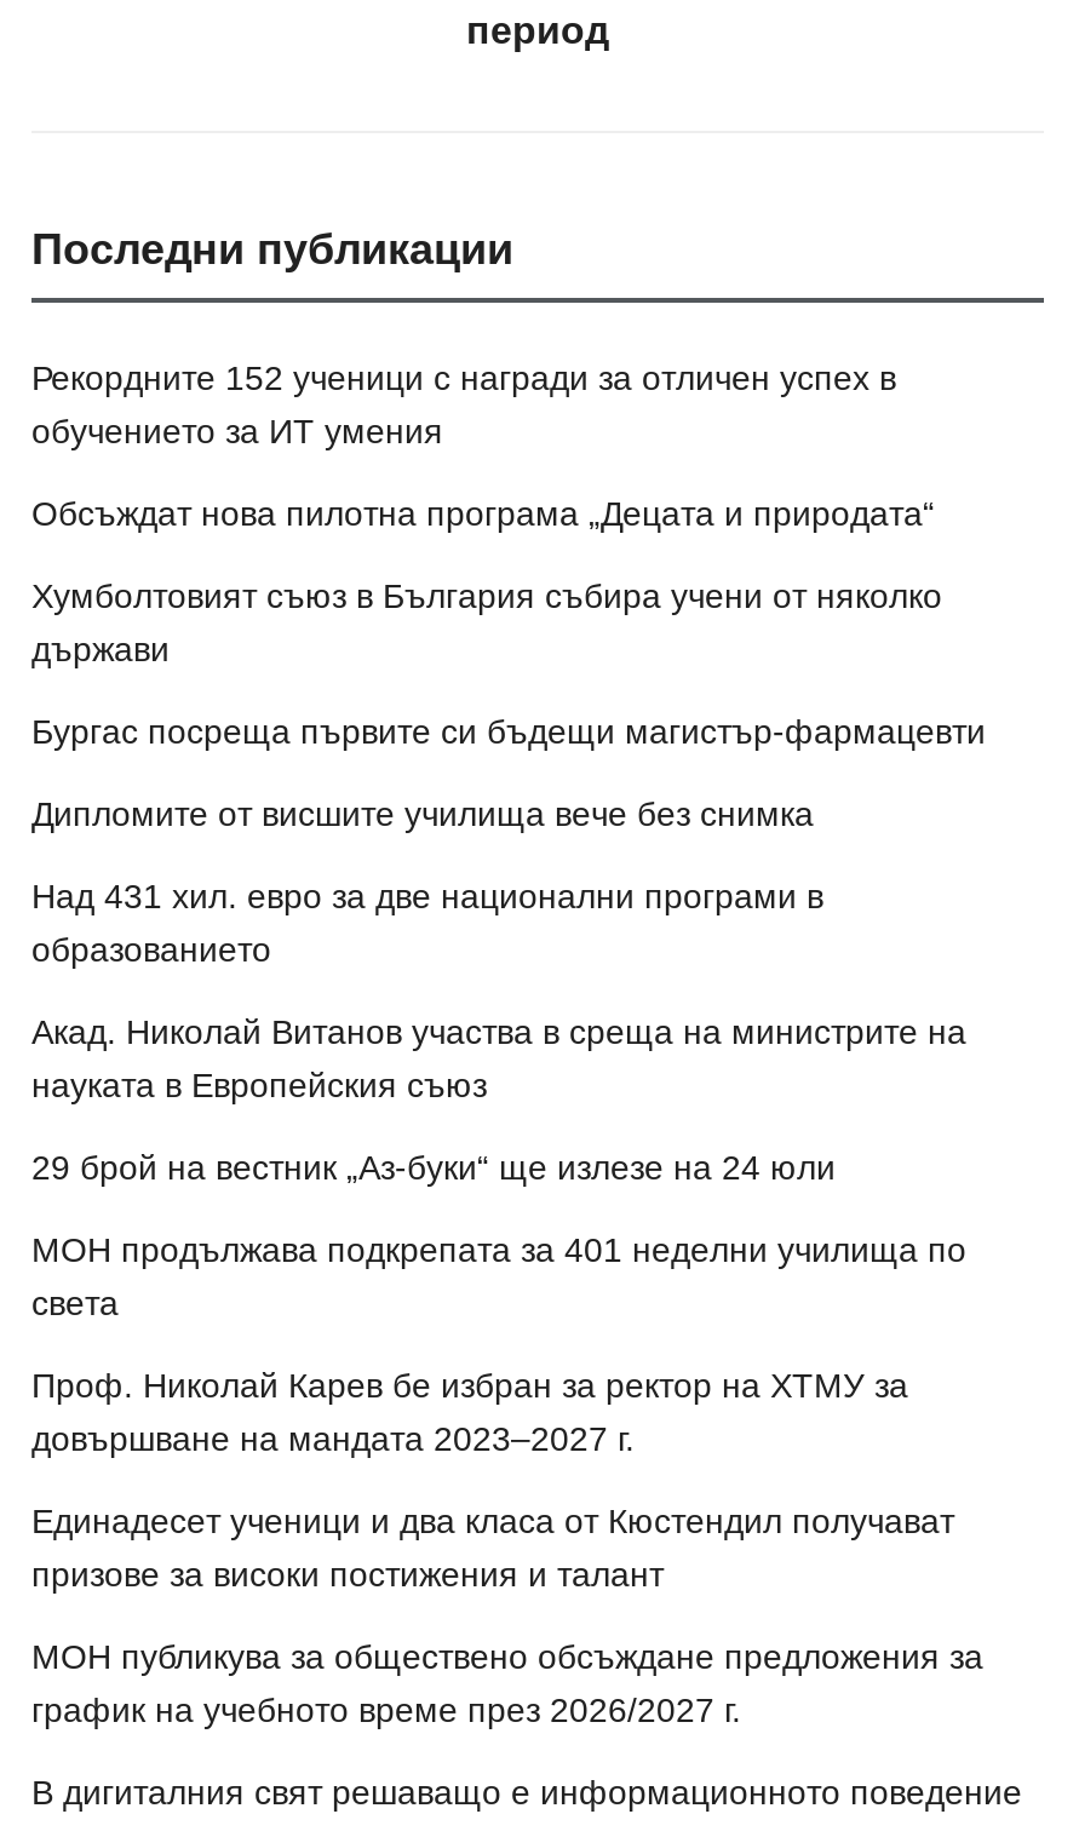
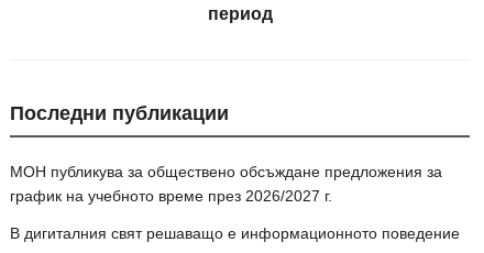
- Рекордните 152 ученици с награди за отличен успех в
- обучението за ИТ умения
- Обсъждат нова пилотна програма „Децата и природата“
- Хумболтовият съюз в България събира учени от няколко
- държави
- Бургас посреща първите си бъдещи магистър-фармацевти
- Дипломите от висшите училища вече без снимка
- Над 431 хил. евро за две национални програми в
- образованието
- Акад. Николай Витанов участва в среща на министрите на
- науката в Европейския съюз
- 29 брой на вестник „Аз-буки“ ще излезе на 24 юли
- МОН продължава подкрепата за 401 неделни училища по
- света
- Проф. Николай Карев бе избран за ректор на ХТМУ за
- довършване на мандата 2023–2027 г.
- Единадесет ученици и два класа от Кюстендил получават
- призове за високи постижения и талант
